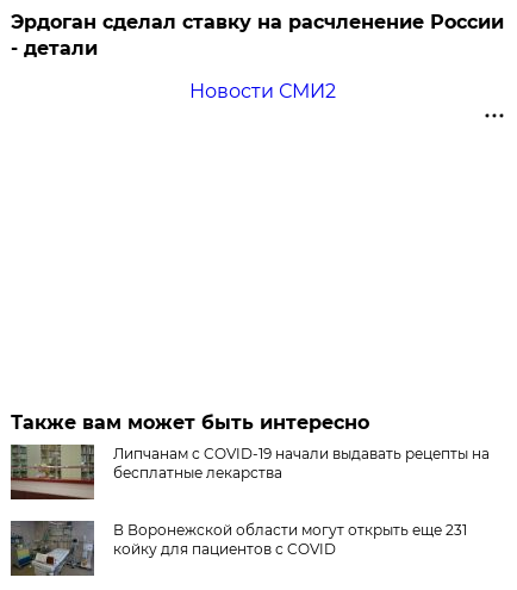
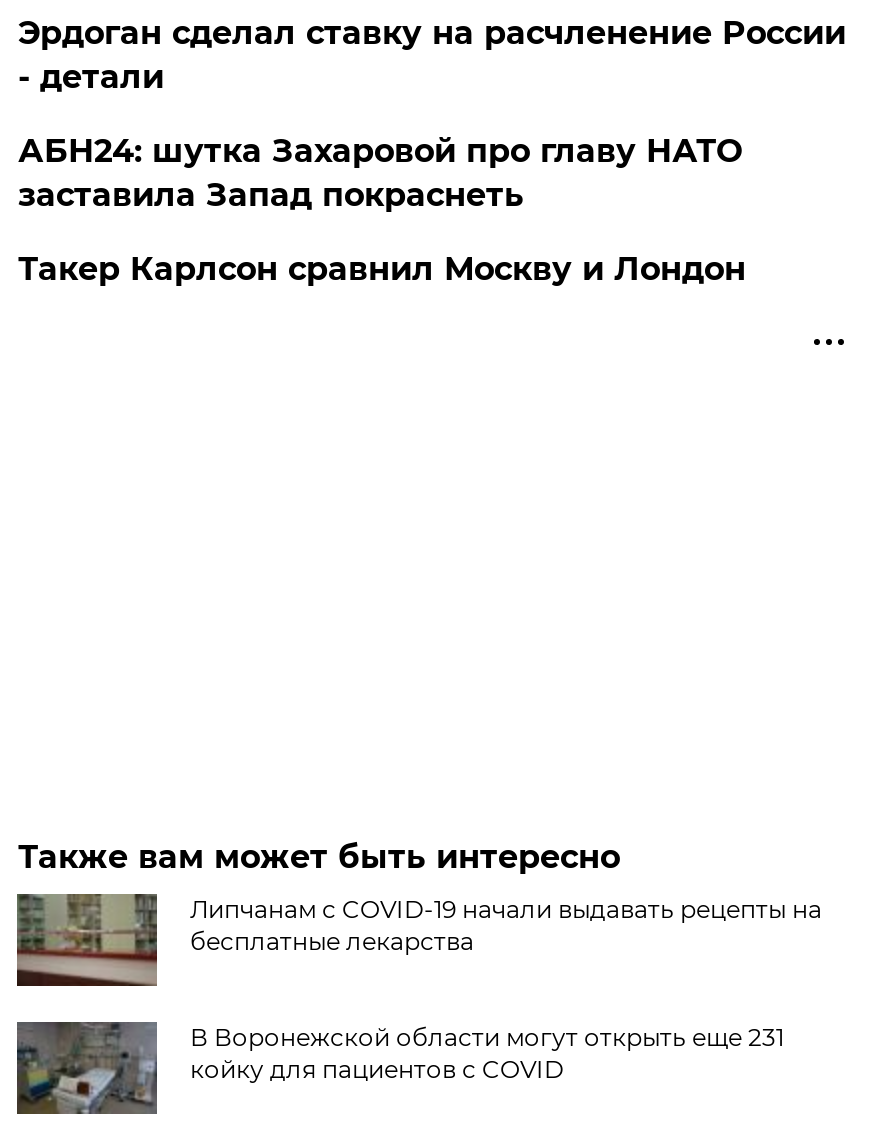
- Новости СМИ2
+ АБН24: шутка Захаровой про главу НАТО
+ заставила Запад покраснеть
+ Такер Карлсон сравнил Москву и Лондон
